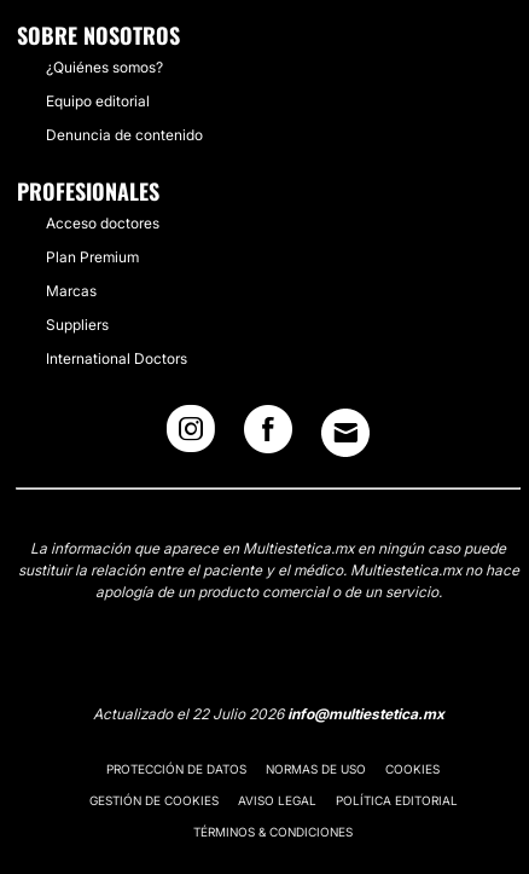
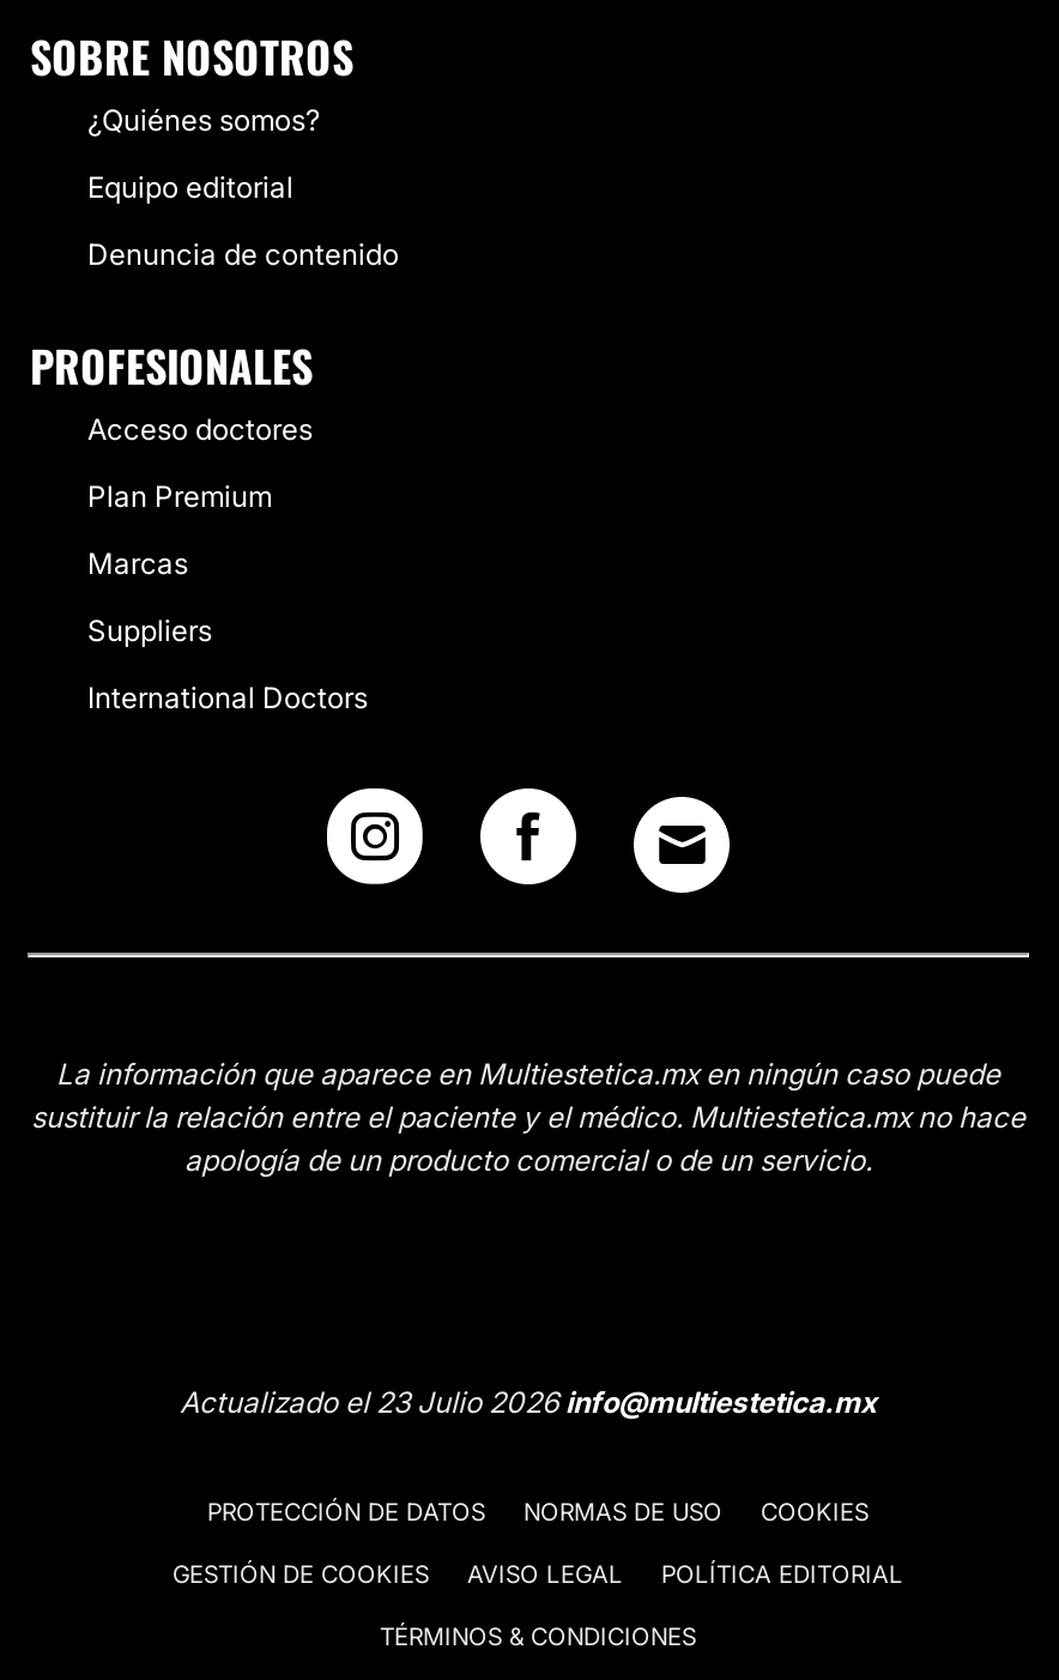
- Actualizado el 22 Julio 2026info@multiestetica.mx
+ Actualizado el 23 Julio 2026info@multiestetica.mx
